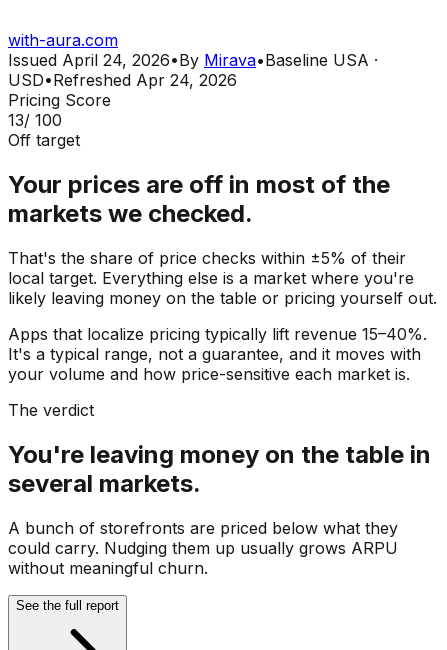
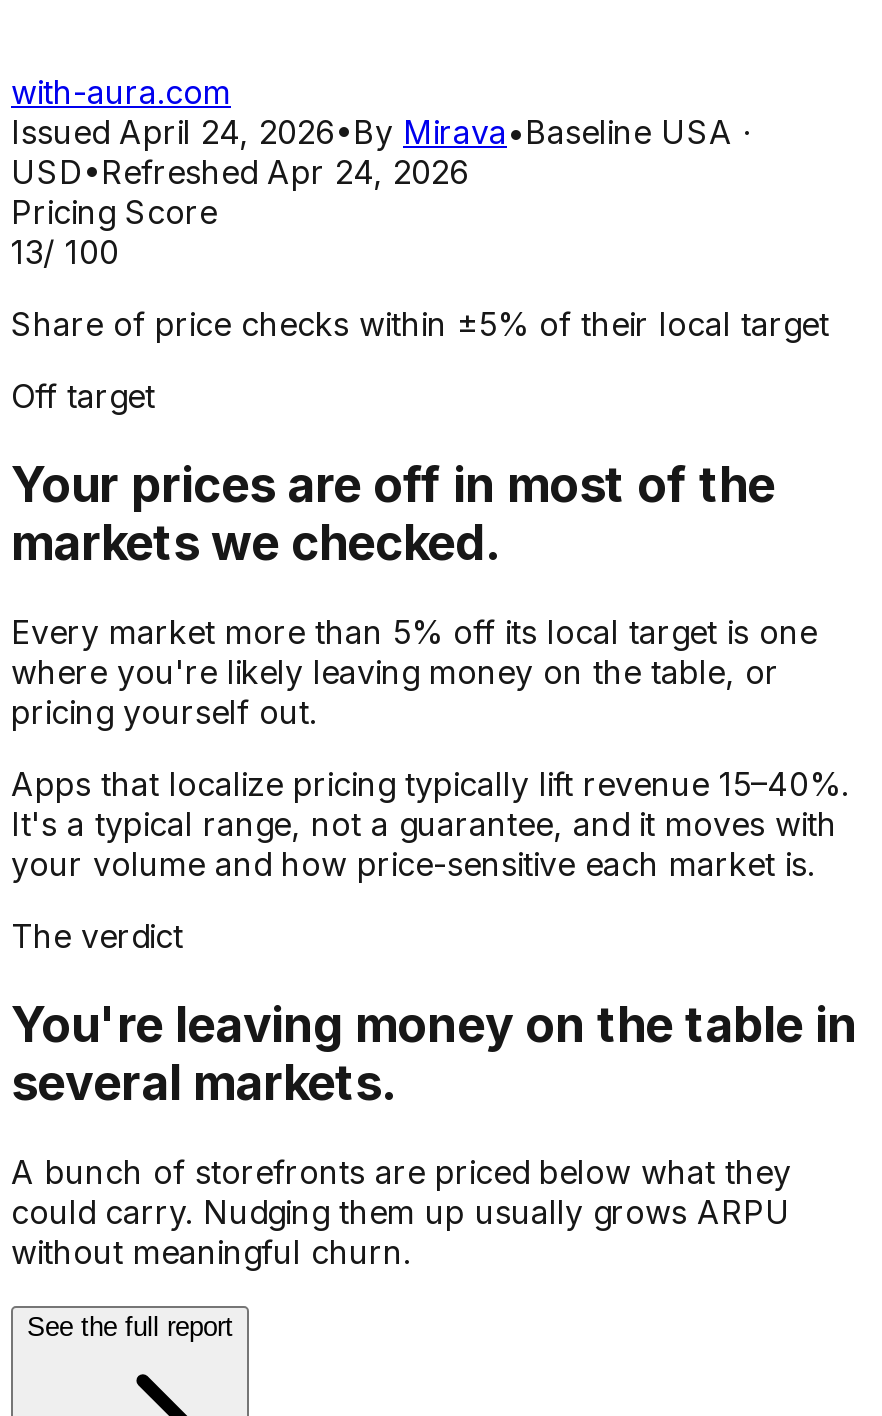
+ Share of price checks within ±5% of their local target

- That's the share of price checks within ±5% of their
- local target. Everything else is a market where you're
- likely leaving money on the table or pricing yourself out.
+ Every market more than 5% off its local target is one
+ where you're likely leaving money on the table, or
+ pricing yourself out.
